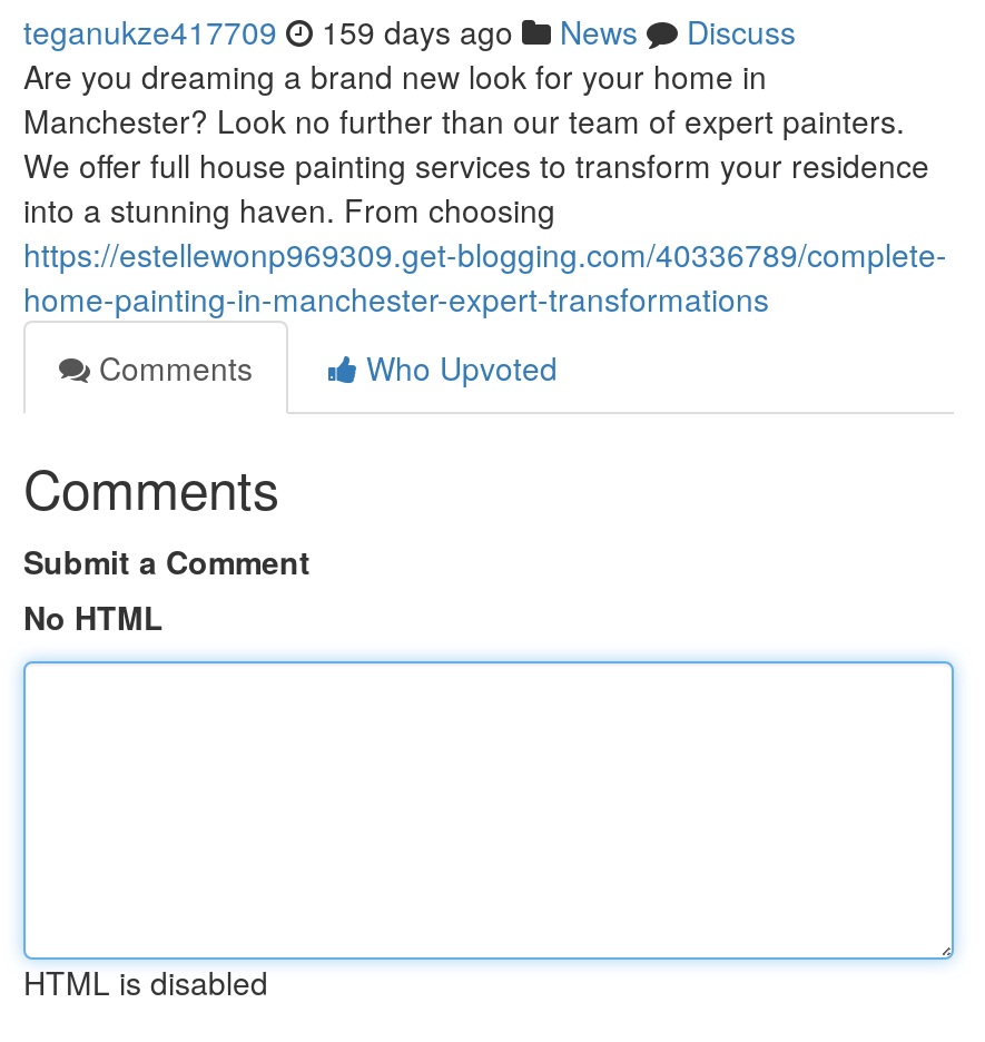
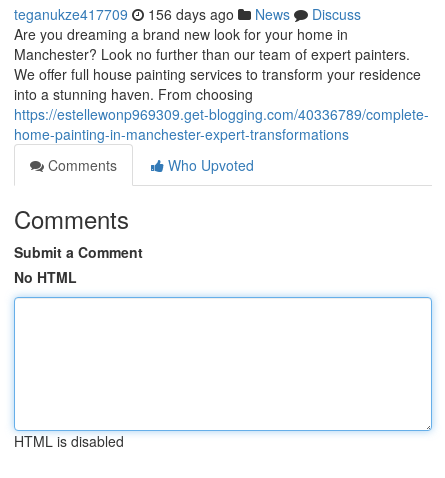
- teganukze417709 159 days ago News Discuss
+ teganukze417709 156 days ago News Discuss
